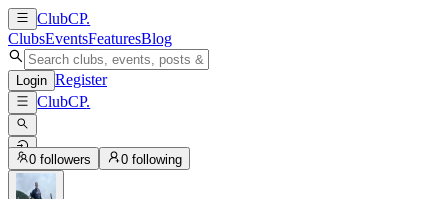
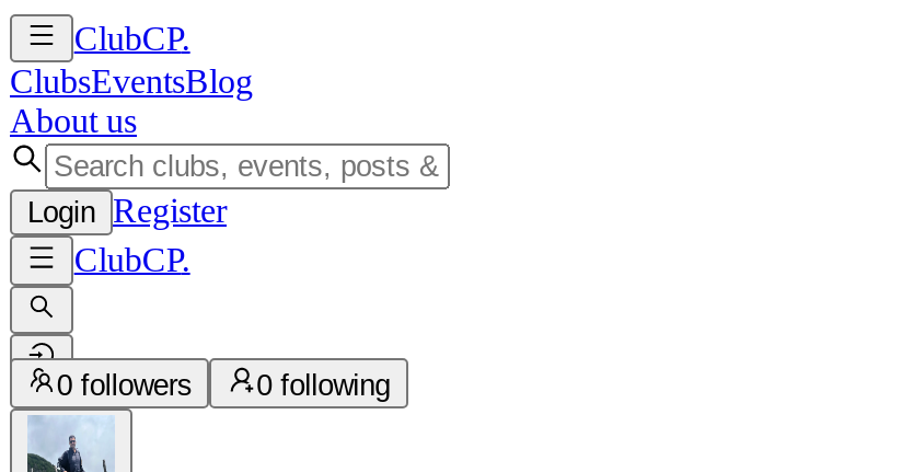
- ClubsEventsFeaturesBlog
+ ClubsEventsBlog
+ About us
